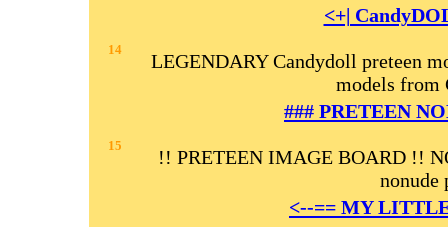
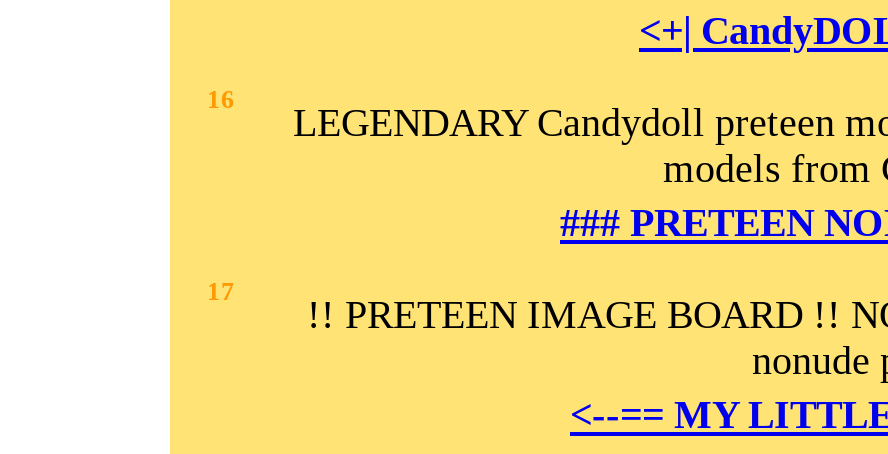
- 14
+ 16

- 15
+ 17
